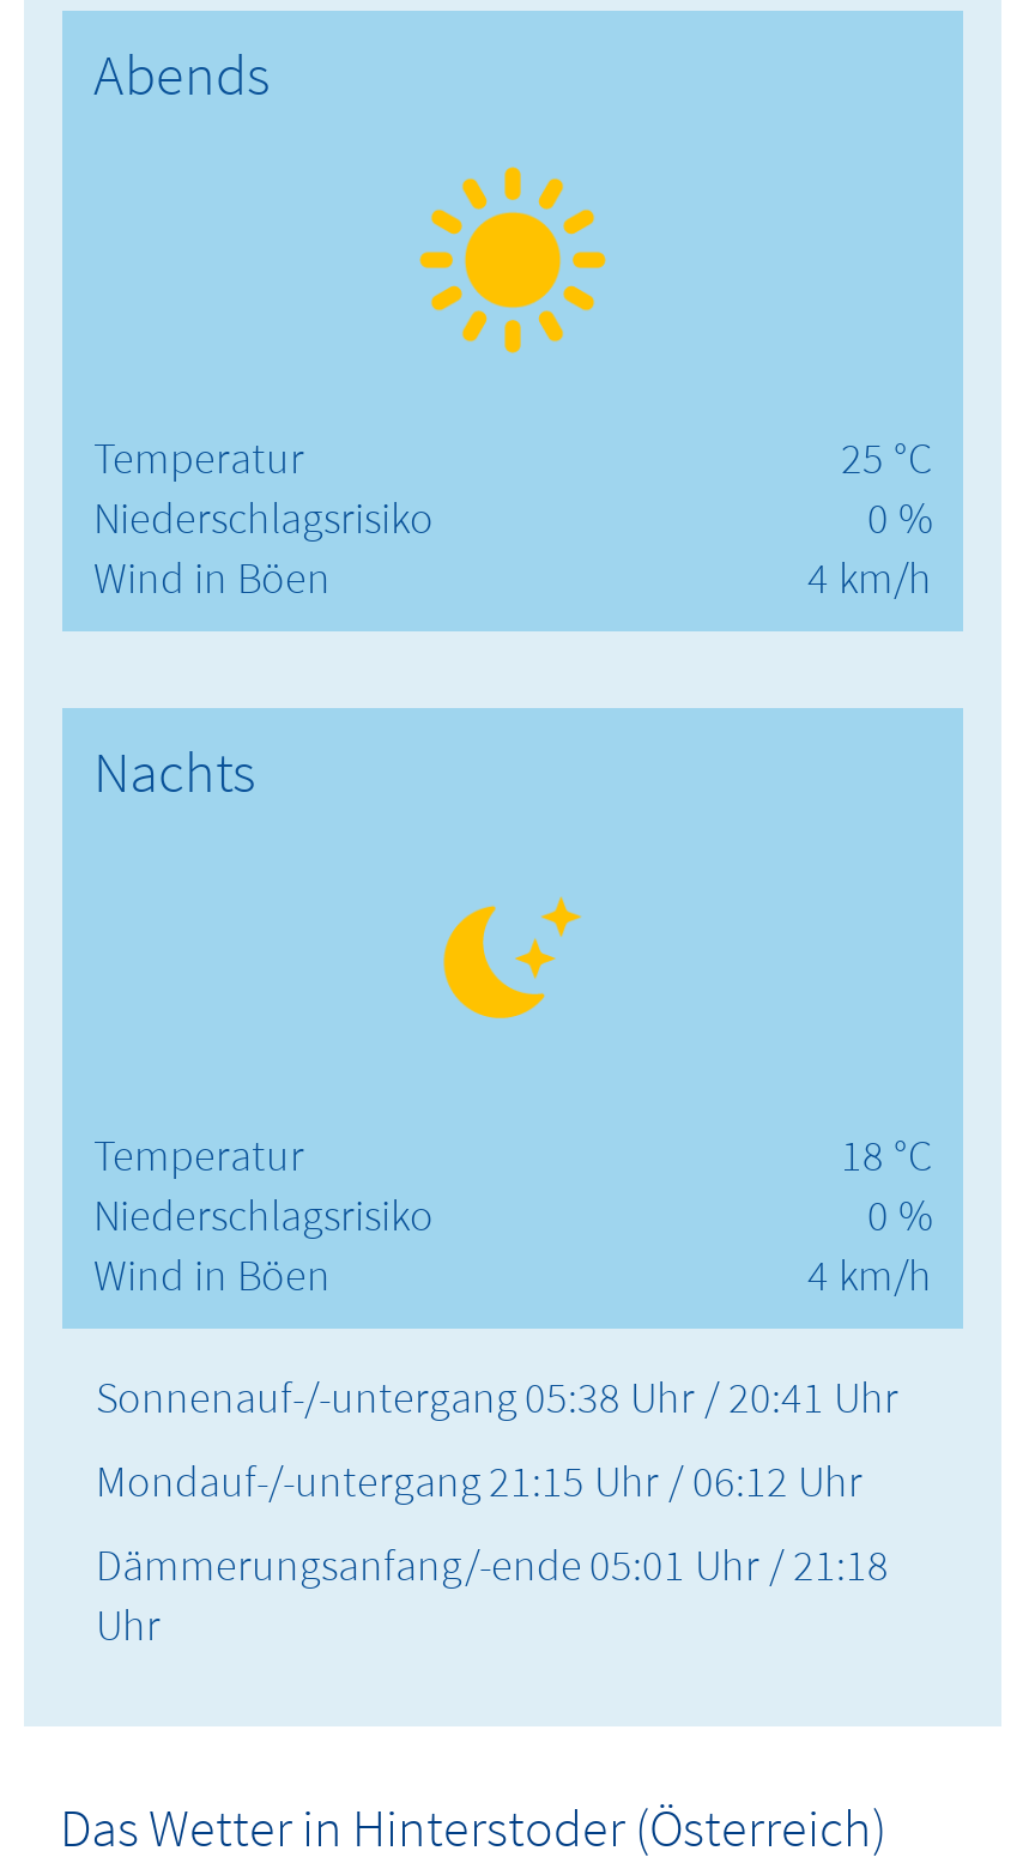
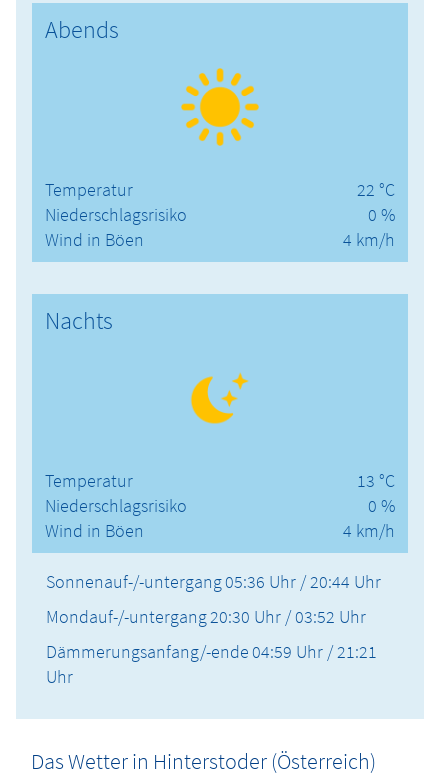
- 25 °C
+ 22 °C

- 18 °C
+ 13 °C

- Sonnenauf-/-untergang 05:38 Uhr / 20:41 Uhr
+ Sonnenauf-/-untergang 05:36 Uhr / 20:44 Uhr

- Mondauf-/-untergang 21:15 Uhr / 06:12 Uhr
+ Mondauf-/-untergang 20:30 Uhr / 03:52 Uhr

- Dämmerungsanfang/-ende 05:01 Uhr / 21:18
+ Dämmerungsanfang/-ende 04:59 Uhr / 21:21
